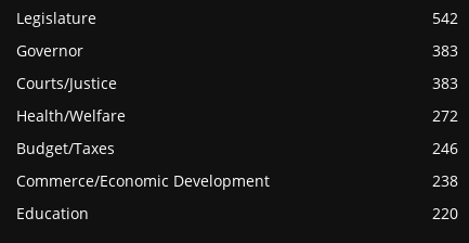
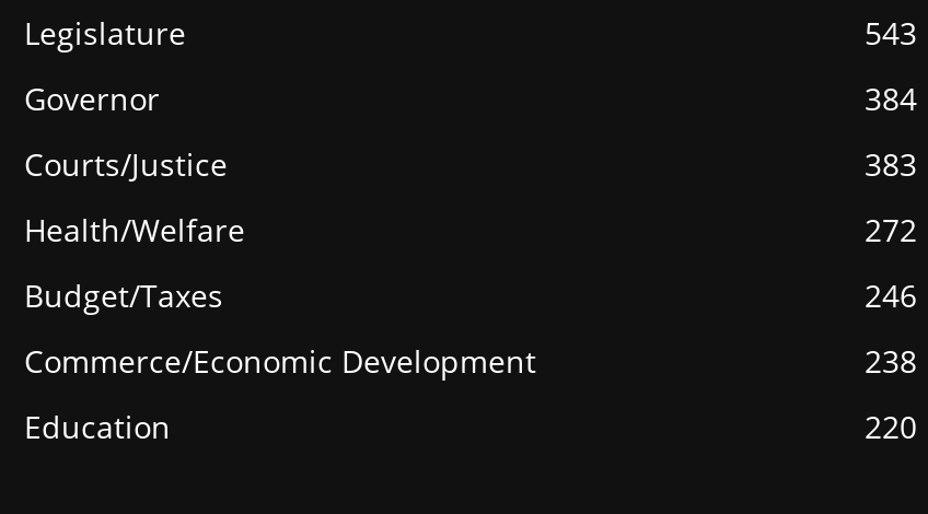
- 542
+ 543

- 383
+ 384
